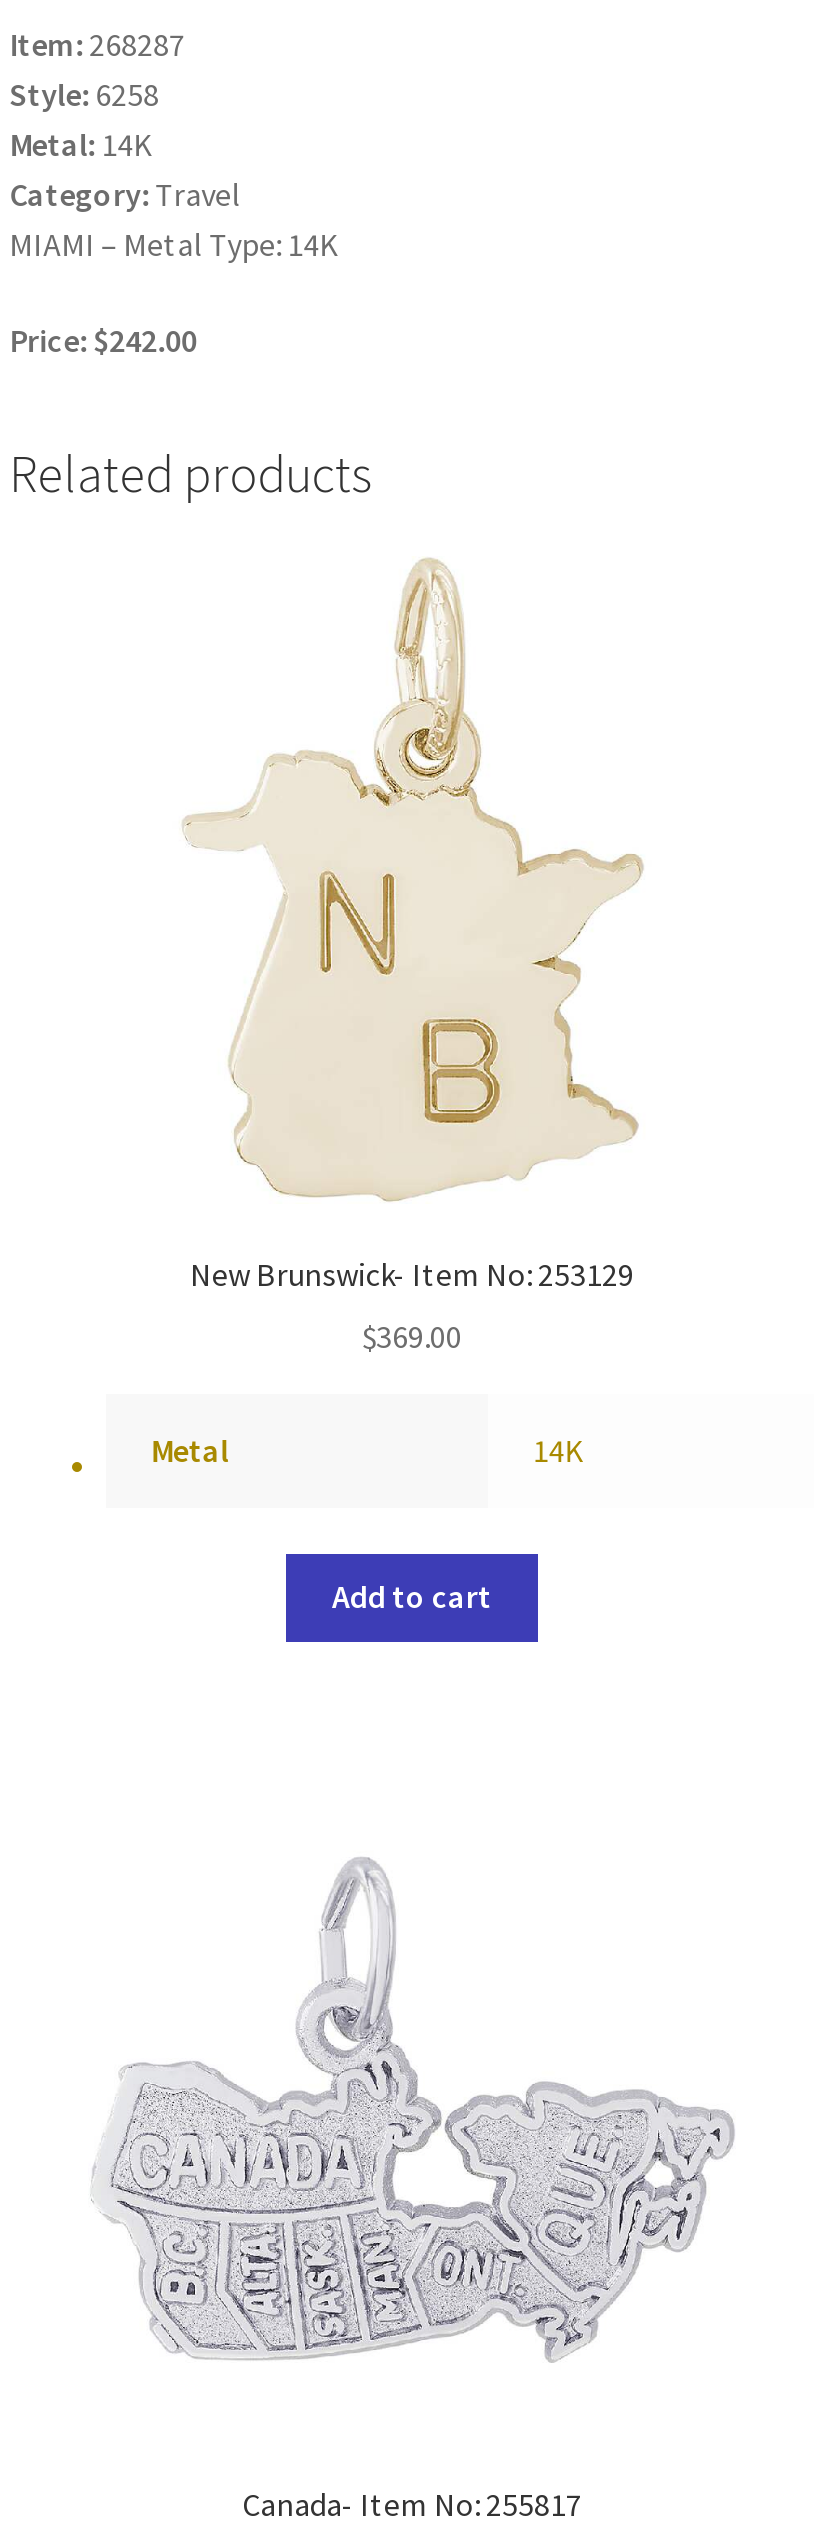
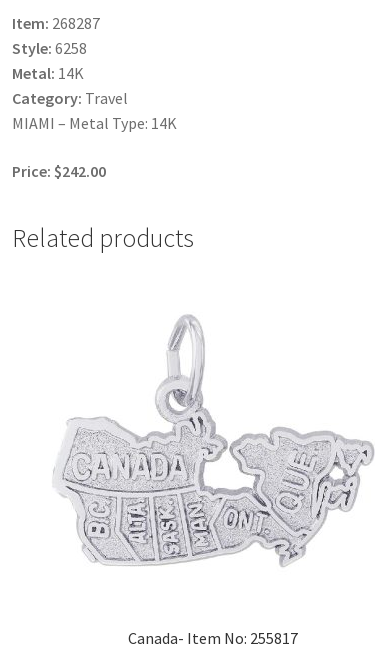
- [image]
- New Brunswick- Item No: 253129
- $369.00
- Metal
- 14K

- Add to cart
